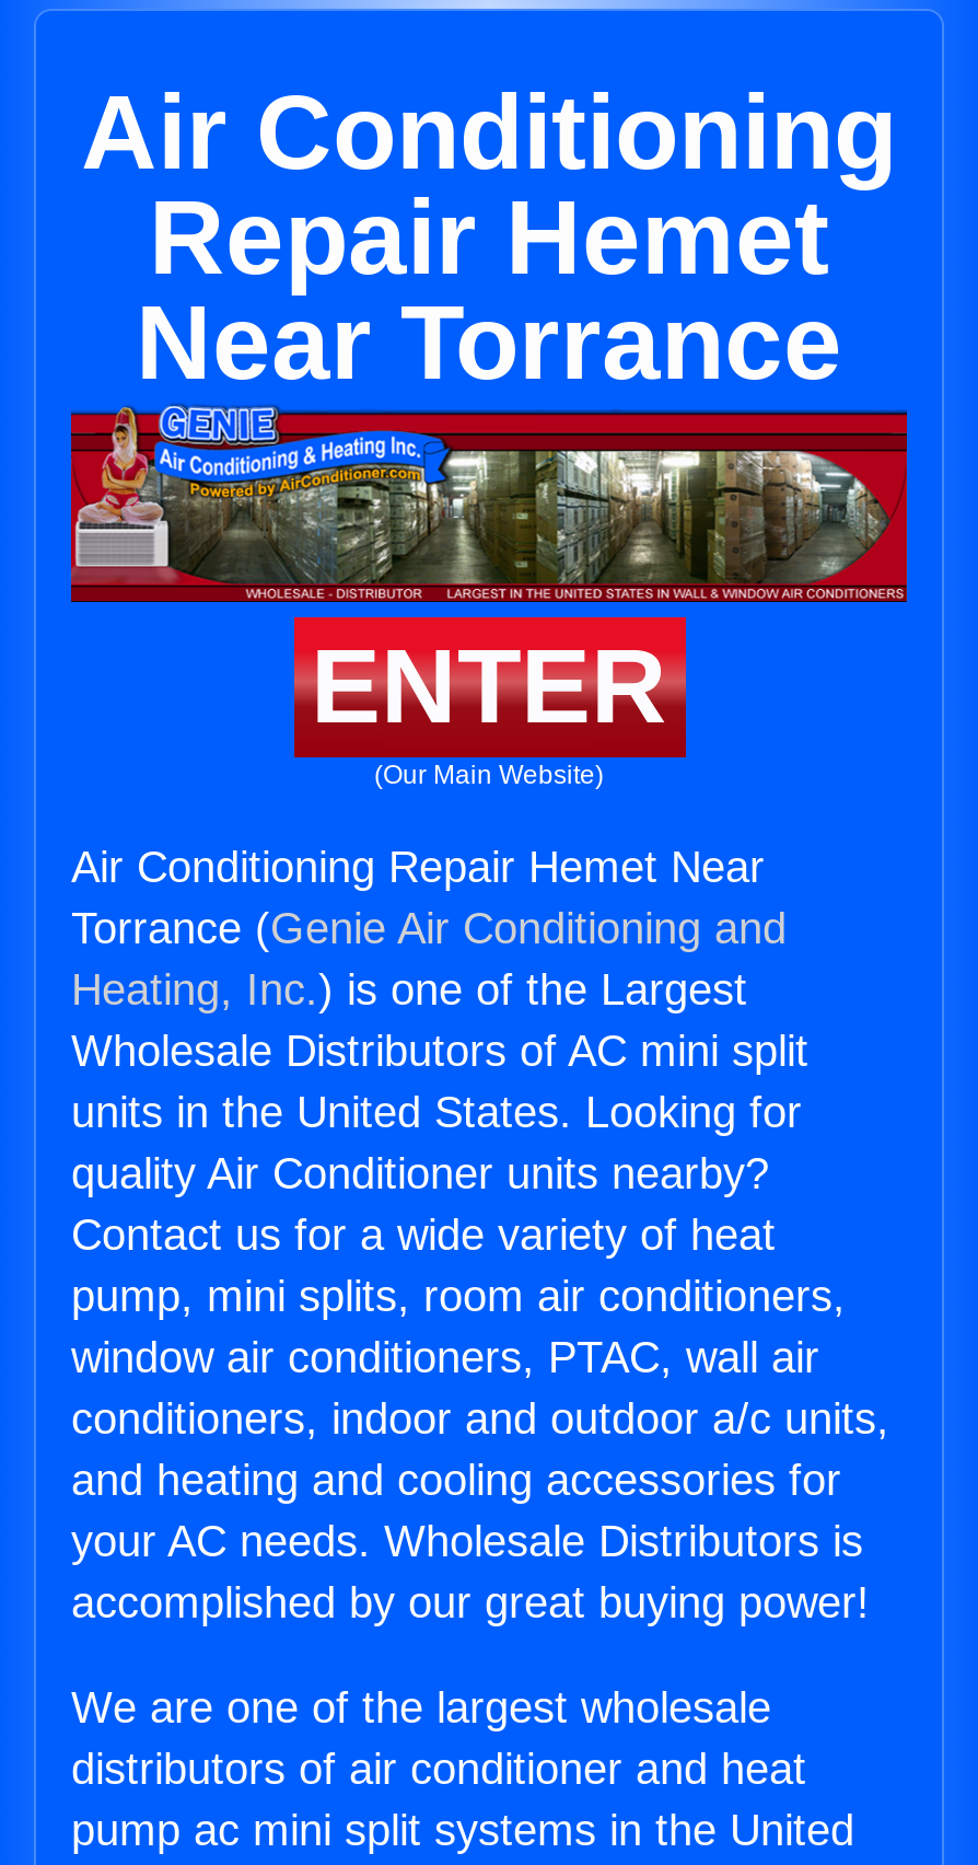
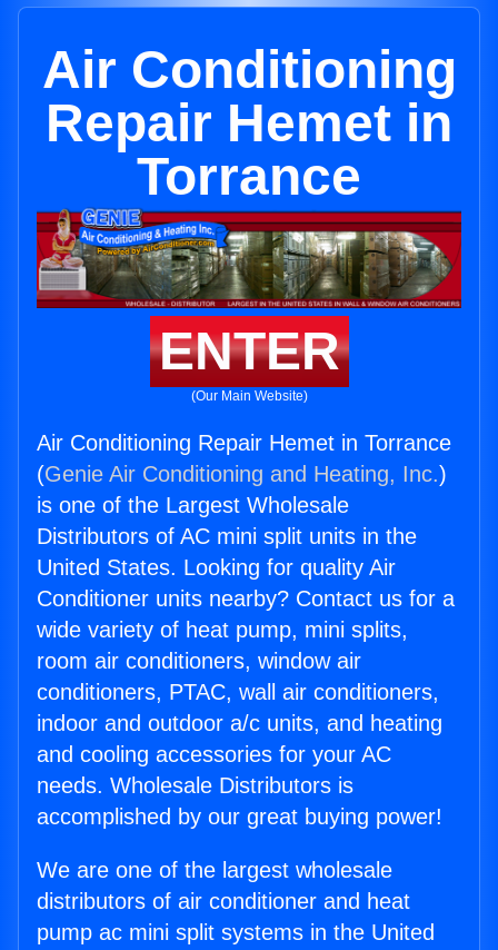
- Repair Hemet
- Near Torrance
+ Repair Hemet in
+ Torrance

- Air Conditioning Repair Hemet Near
- Torrance (Genie Air Conditioning and
- Heating, Inc.) is one of the Largest
- Wholesale Distributors of AC mini split
- units in the United States. Looking for
- quality Air Conditioner units nearby?
- Contact us for a wide variety of heat
- pump, mini splits, room air conditioners,
- window air conditioners, PTAC, wall air
- conditioners, indoor and outdoor a/c units,
- and heating and cooling accessories for
- your AC needs. Wholesale Distributors is
+ Air Conditioning Repair Hemet in Torrance
+ (Genie Air Conditioning and Heating, Inc.)
+ is one of the Largest Wholesale
+ Distributors of AC mini split units in the
+ United States. Looking for quality Air
+ Conditioner units nearby? Contact us for a
+ wide variety of heat pump, mini splits,
+ room air conditioners, window air
+ conditioners, PTAC, wall air conditioners,
+ indoor and outdoor a/c units, and heating
+ and cooling accessories for your AC
+ needs. Wholesale Distributors is
